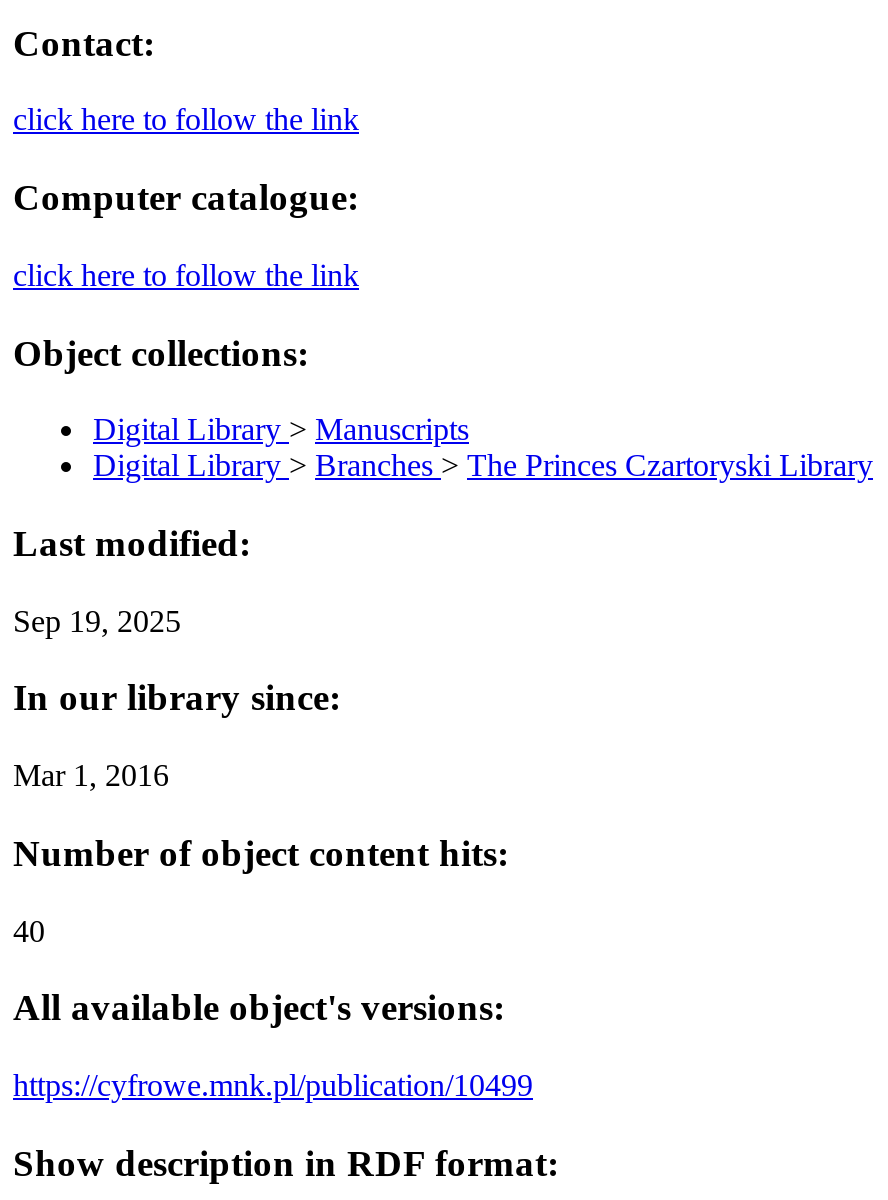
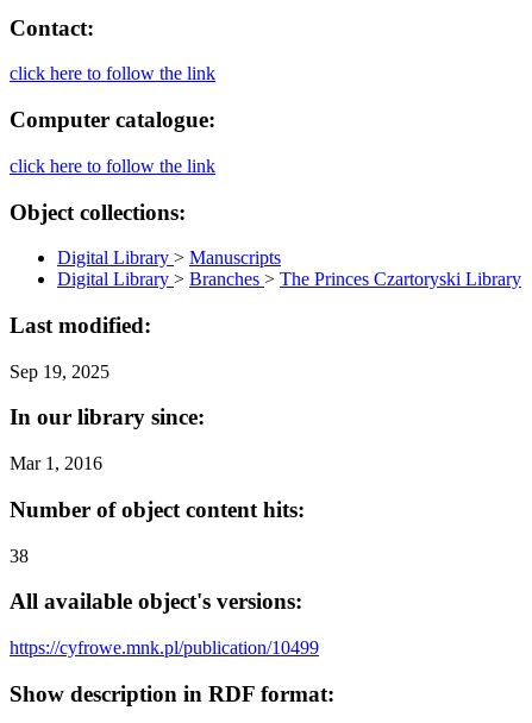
- 40
+ 38
